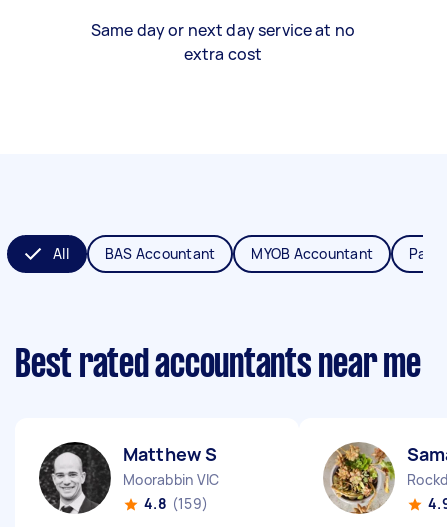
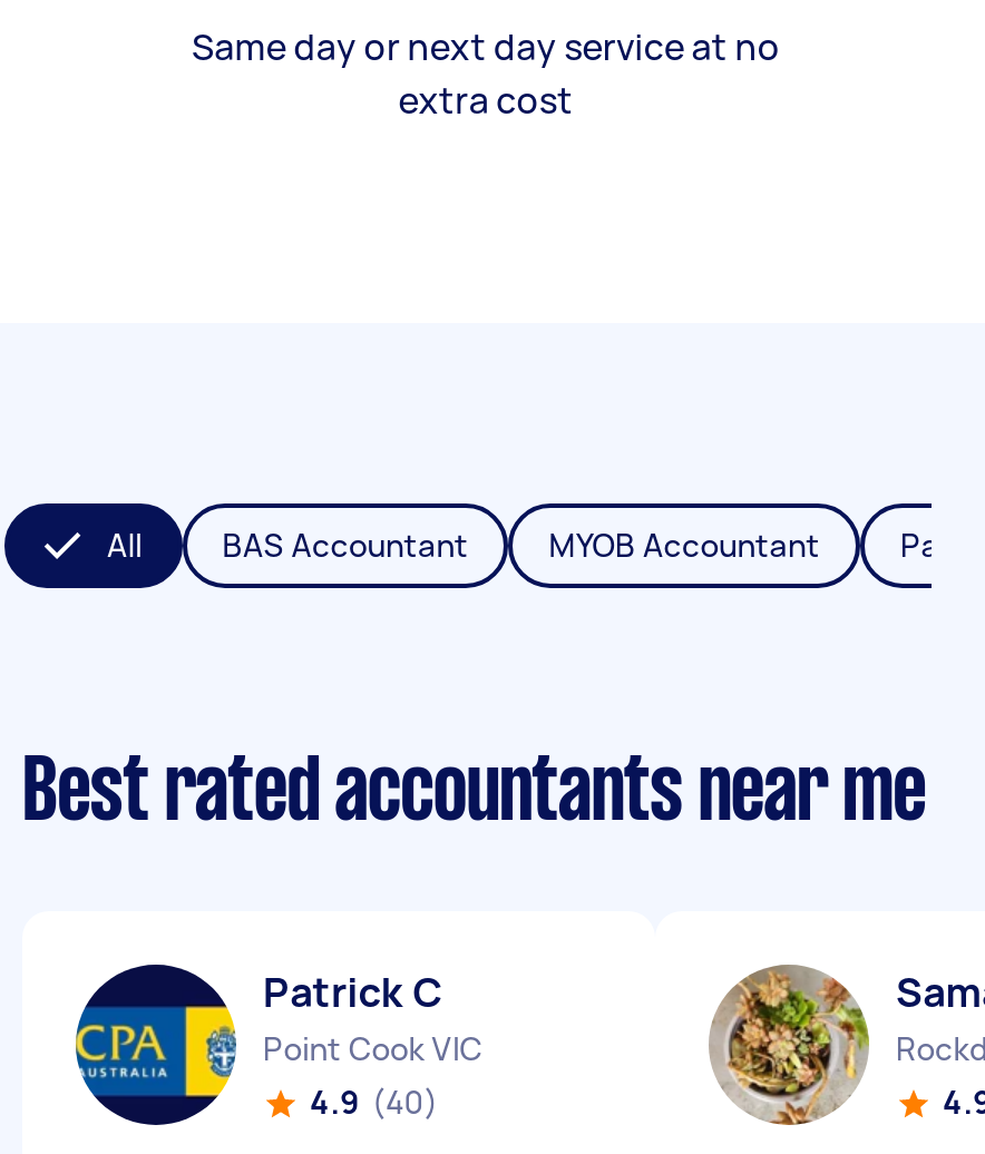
- [image]
- Matthew S
- Moorabbin VIC
- 4.8 (159)
+ [image]
+ Patrick C
+ Point Cook VIC
+ 4.9 (40)
